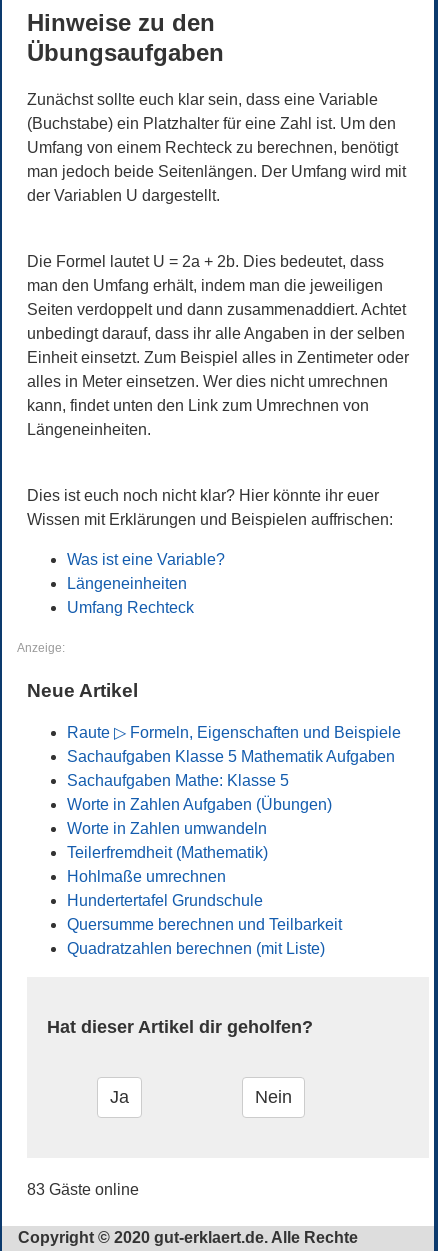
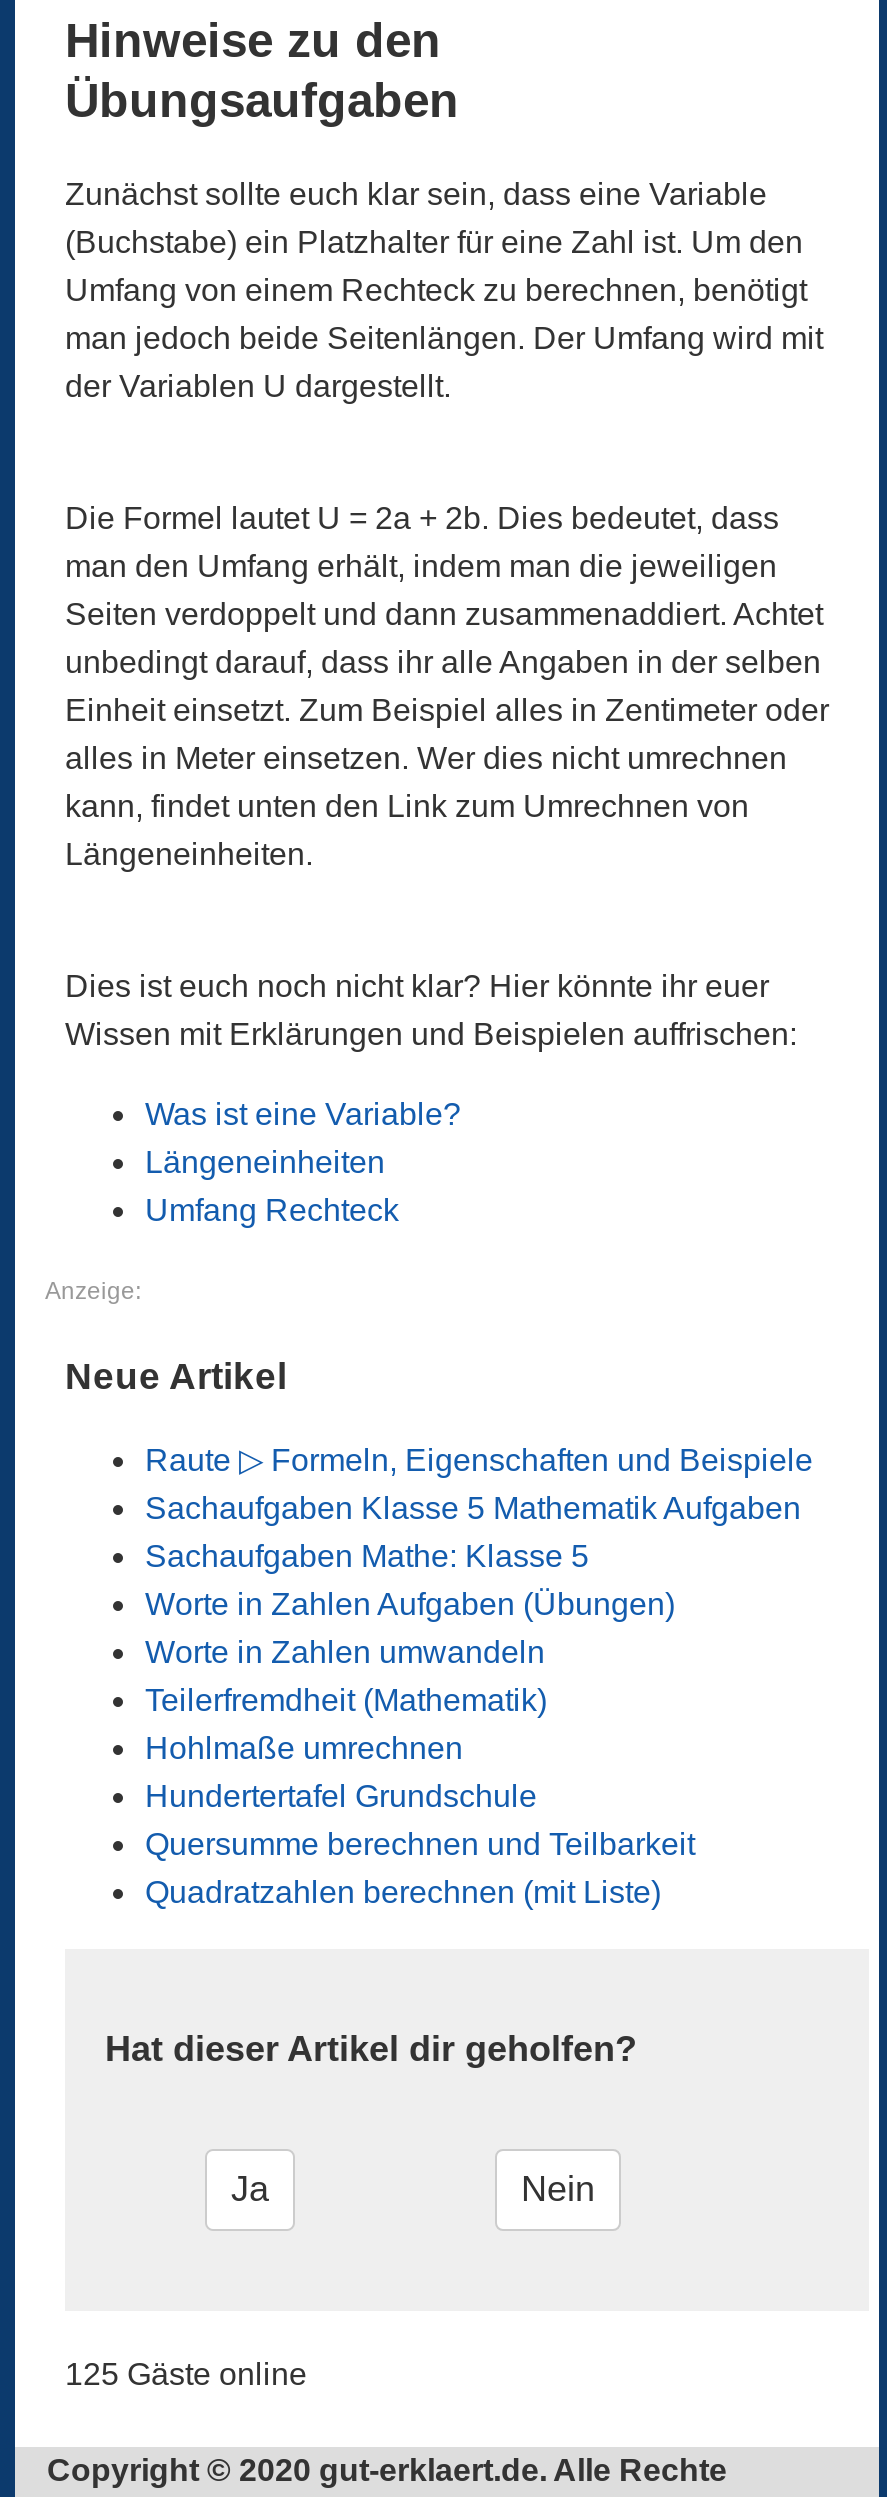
- 83 Gäste online
+ 125 Gäste online
